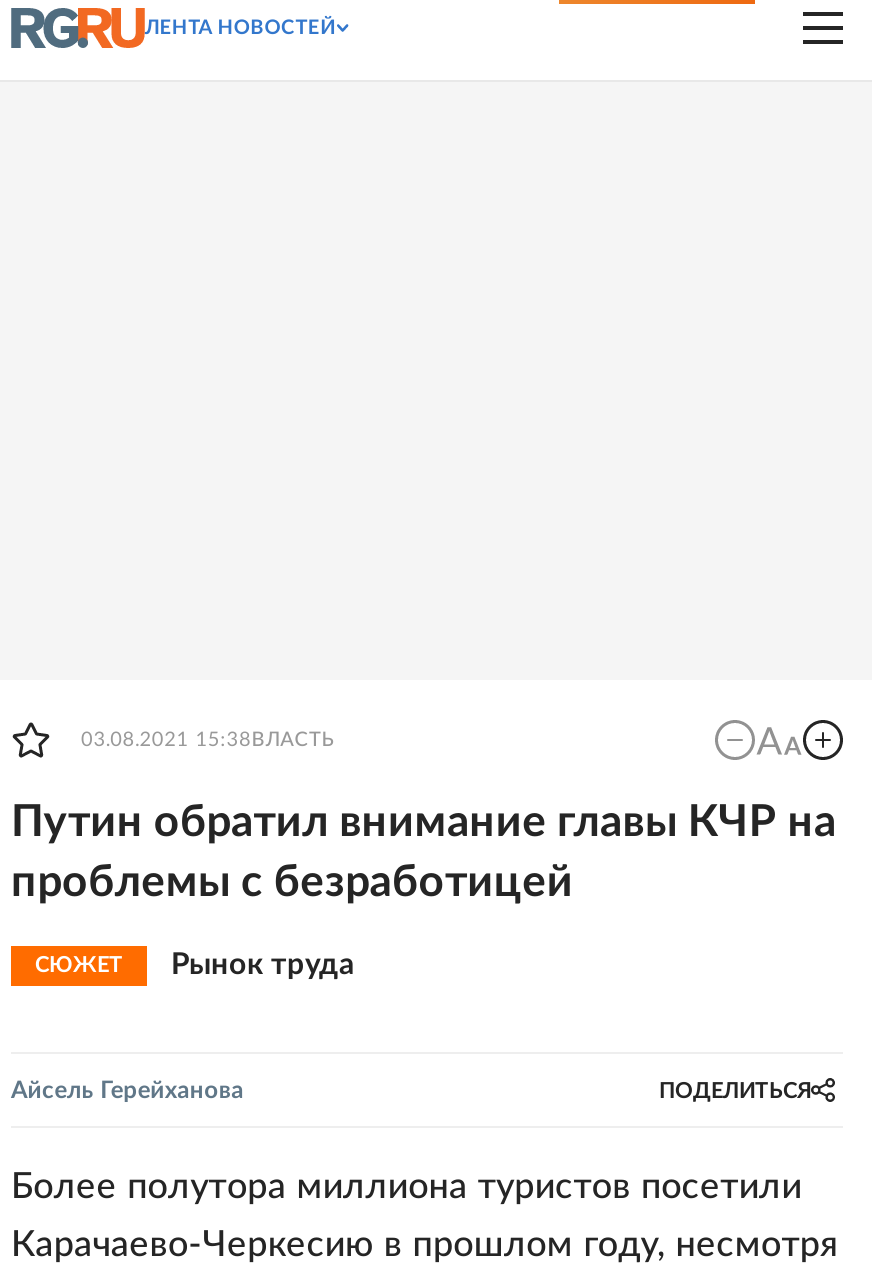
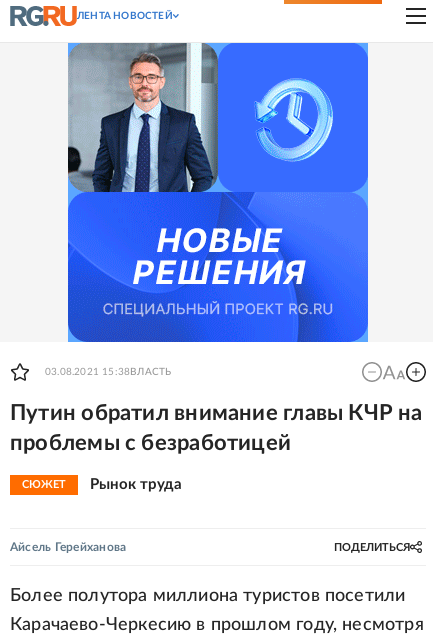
+ [image]
